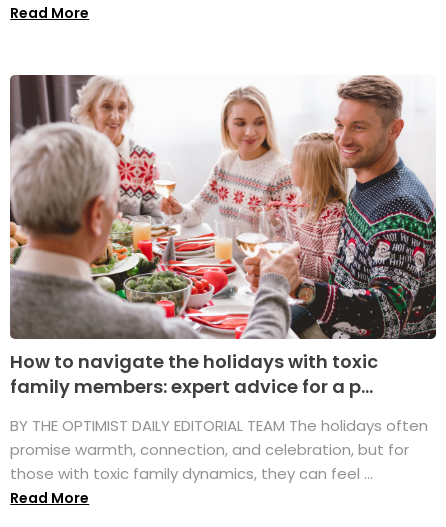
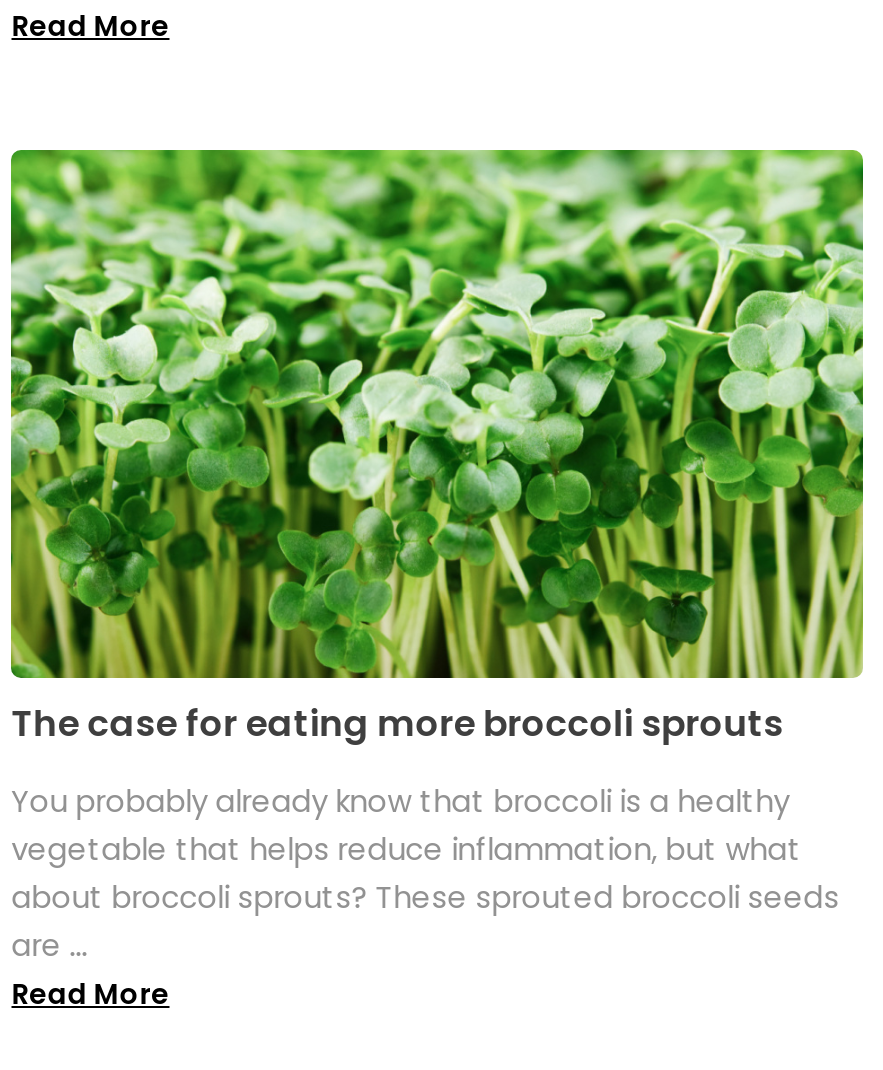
- [image]
- How to navigate the holidays with toxic
- family members: expert advice for a p...
+ [image]
+ The case for eating more broccoli sprouts

- BY THE OPTIMIST DAILY EDITORIAL TEAM The holidays often
- promise warmth, connection, and celebration, but for
- those with toxic family dynamics, they can feel ...
+ You probably already know that broccoli is a healthy
+ vegetable that helps reduce inflammation, but what
+ about broccoli sprouts? These sprouted broccoli seeds
+ are ...
